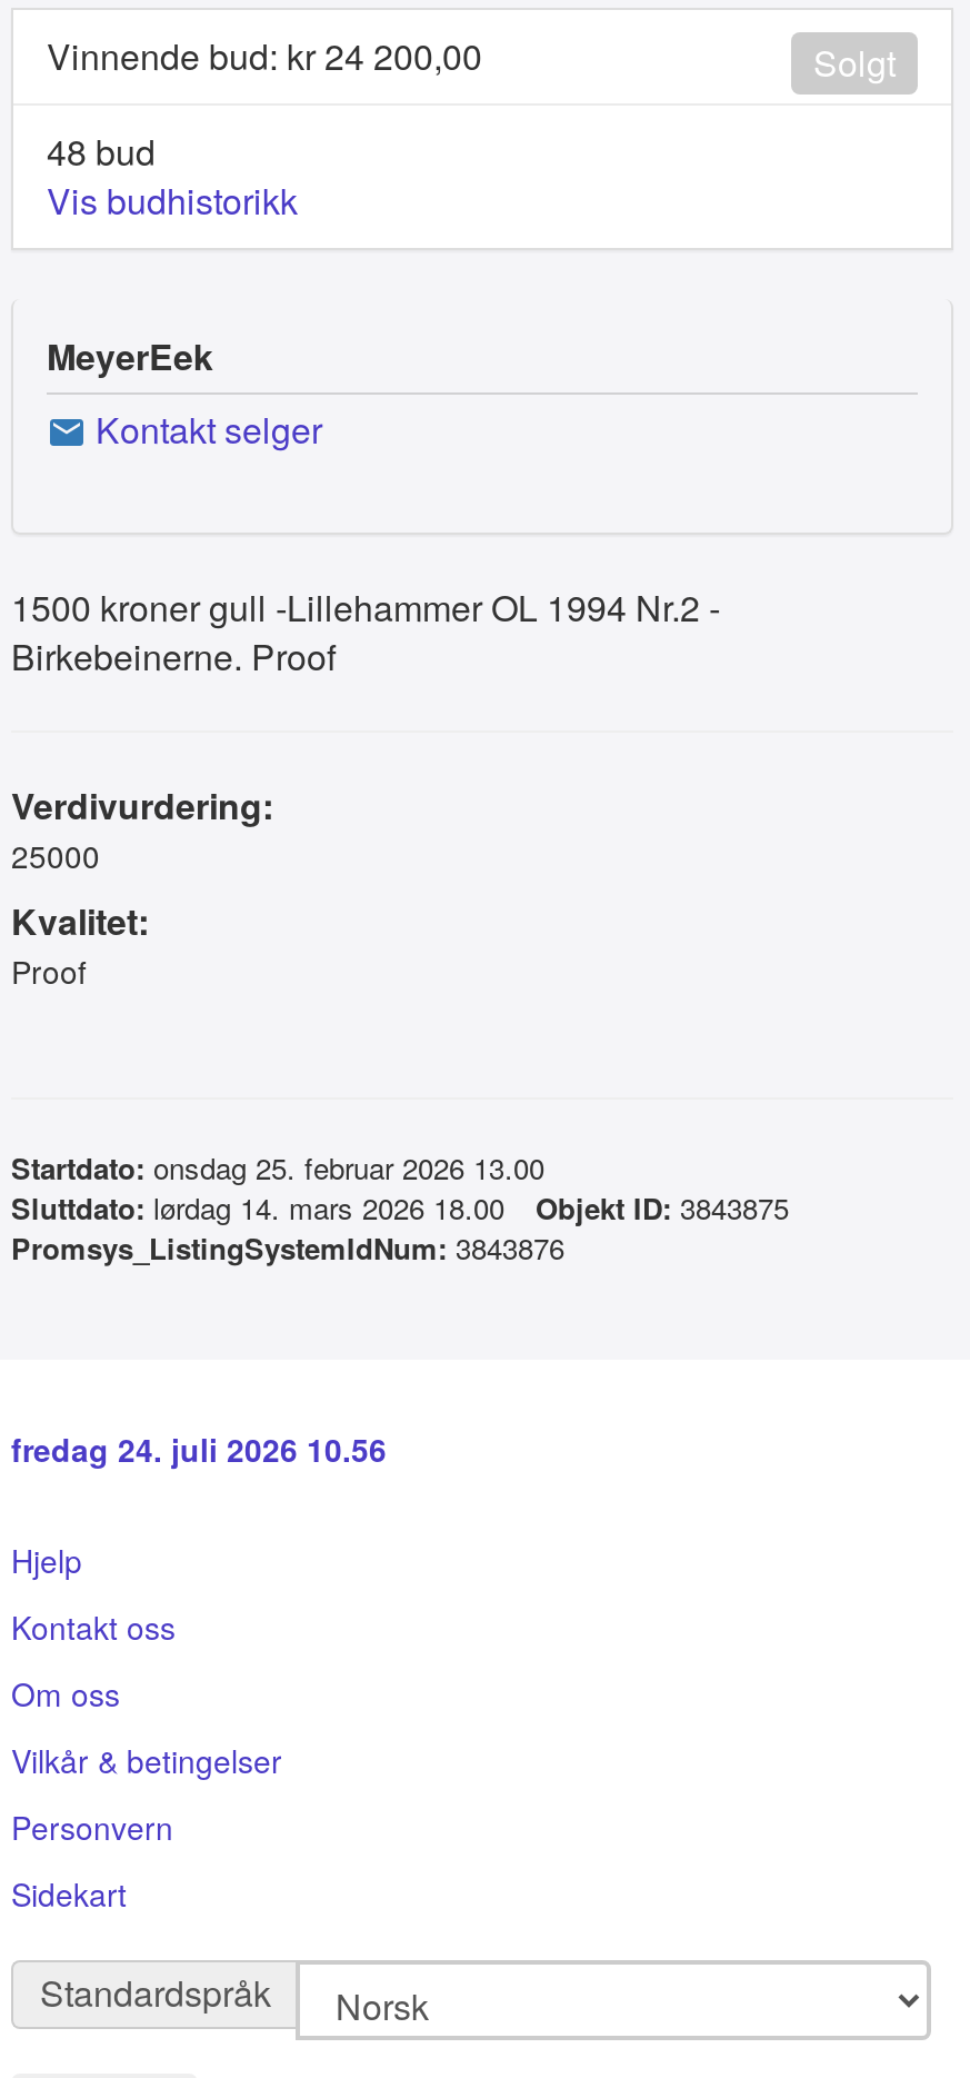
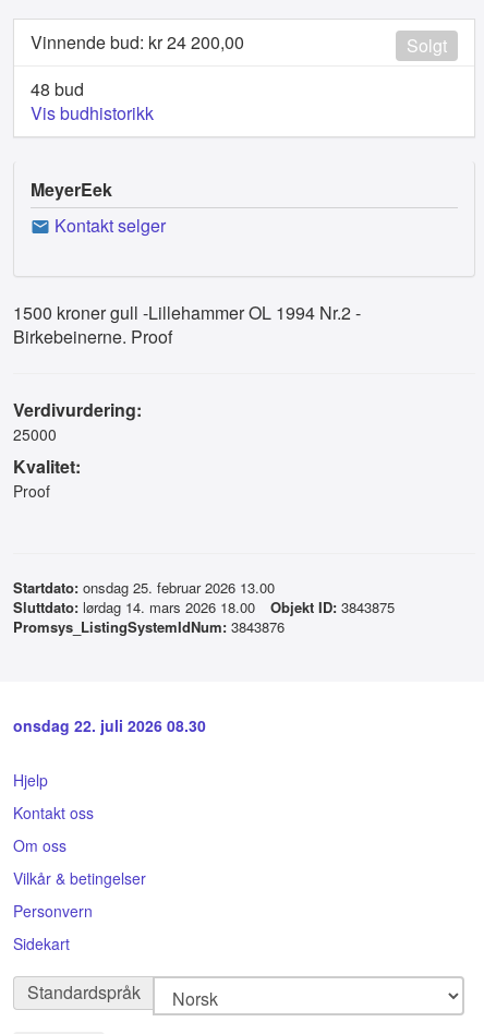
- fredag 24. juli 2026 10.56
+ onsdag 22. juli 2026 08.30
